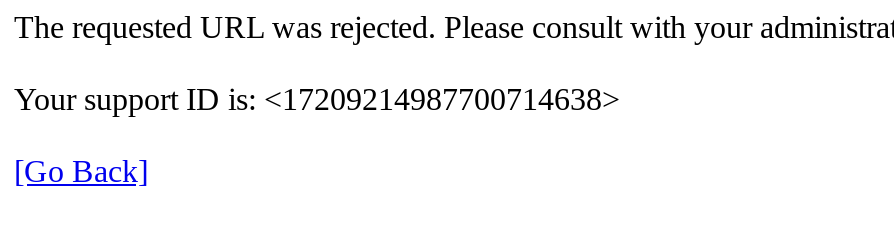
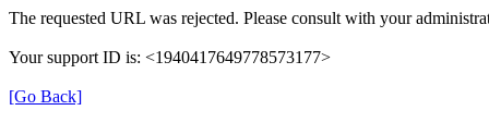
- Your support ID is: <17209214987700714638>
+ Your support ID is: <1940417649778573177>
